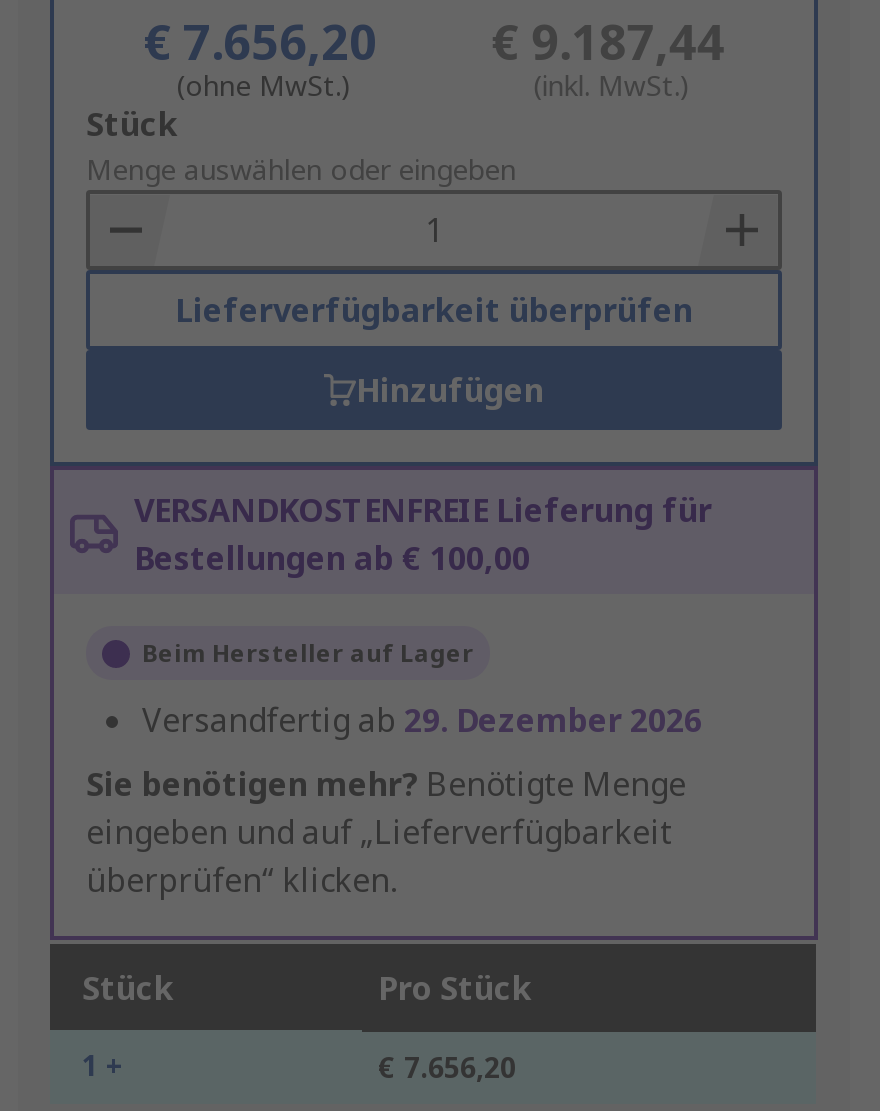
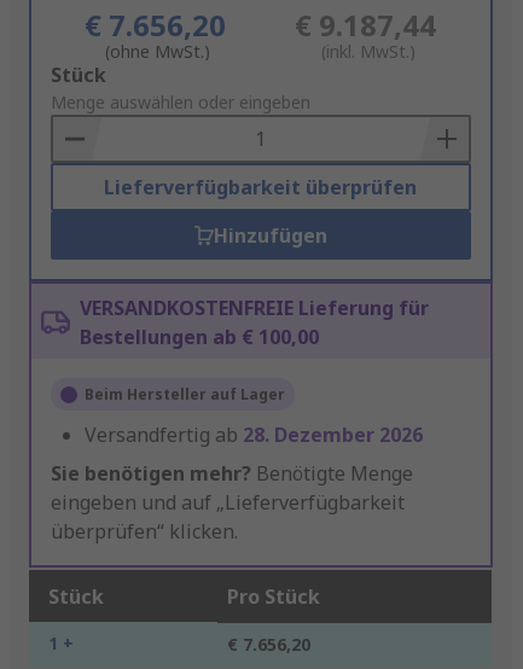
- Versandfertig ab 29. Dezember 2026
+ Versandfertig ab 28. Dezember 2026
